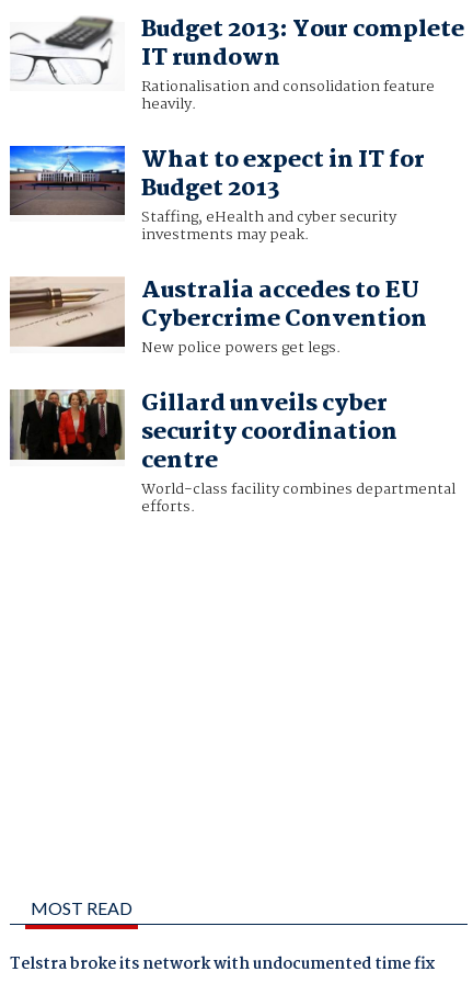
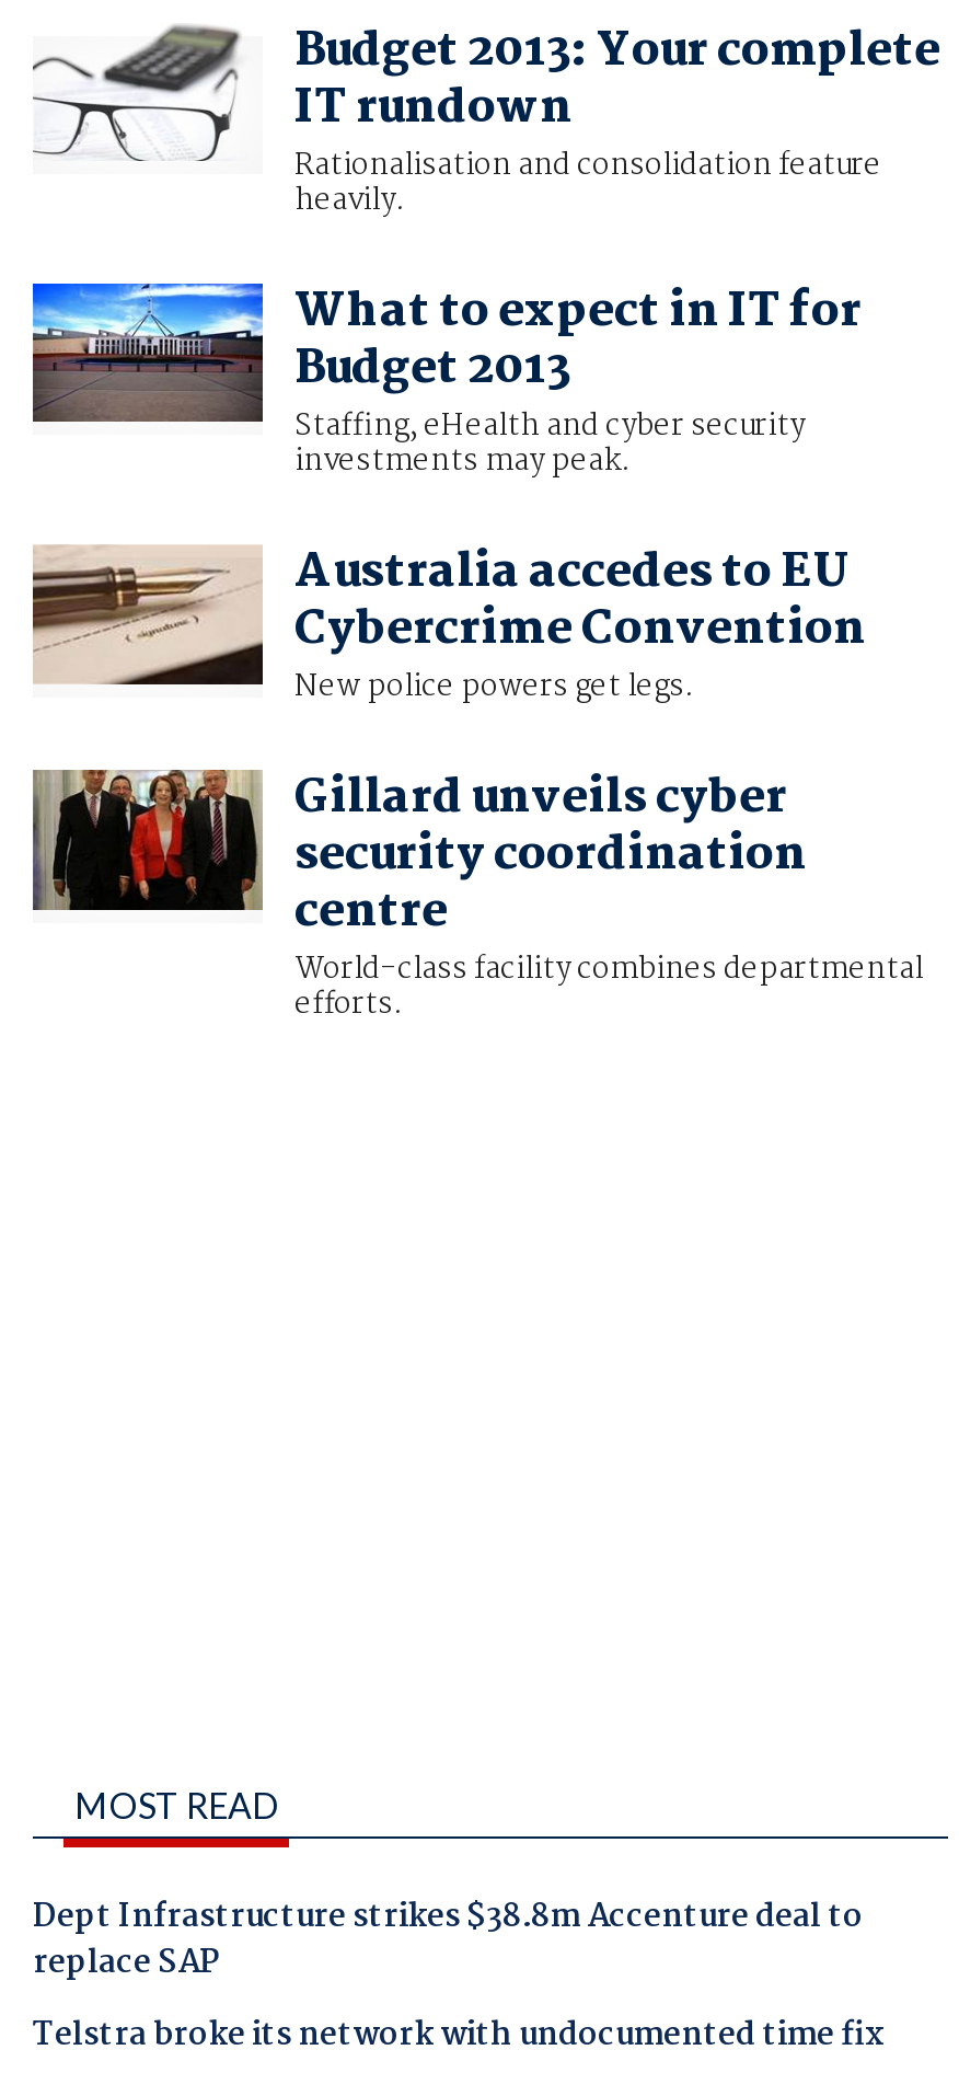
+ Dept Infrastructure strikes $38.8m Accenture deal to
+ replace SAP
